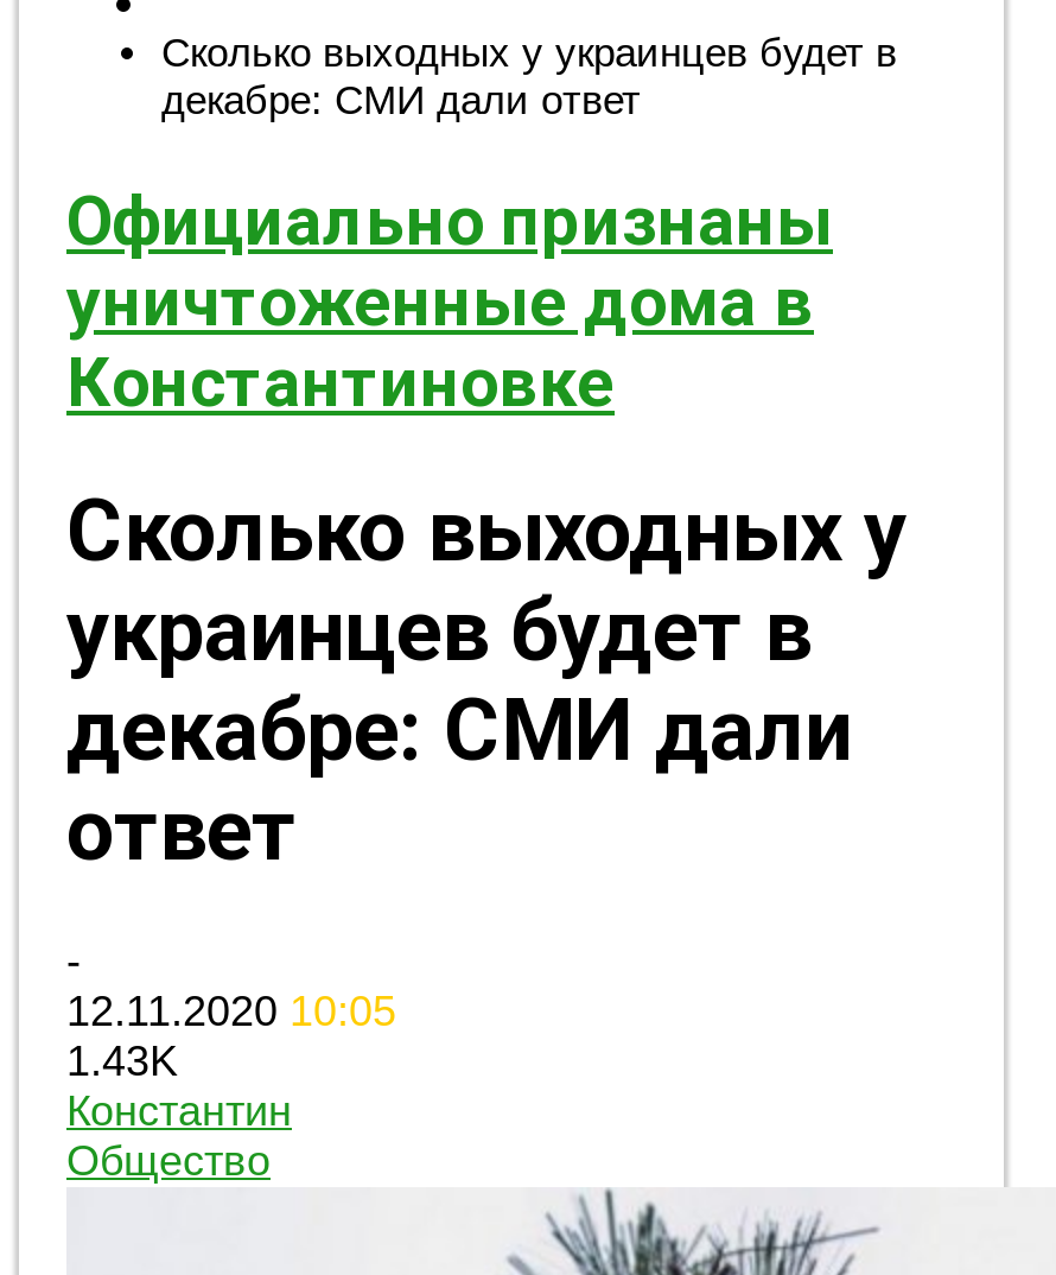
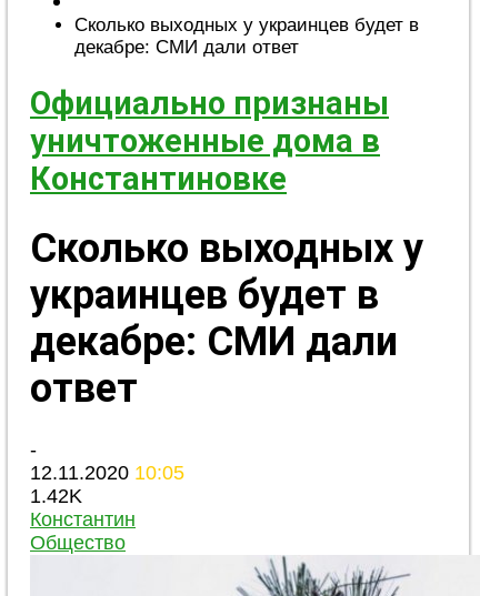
- 1.43K
+ 1.42K
